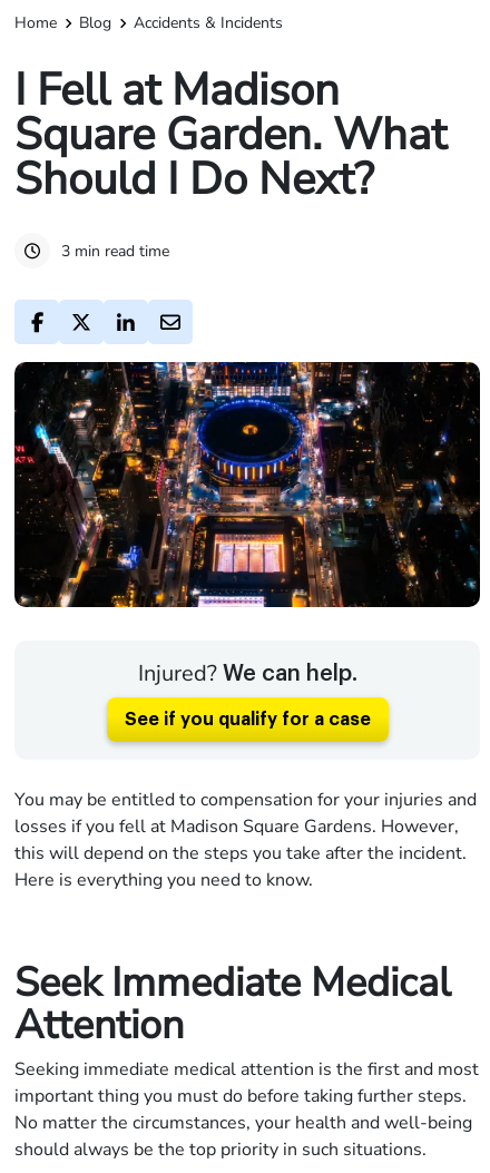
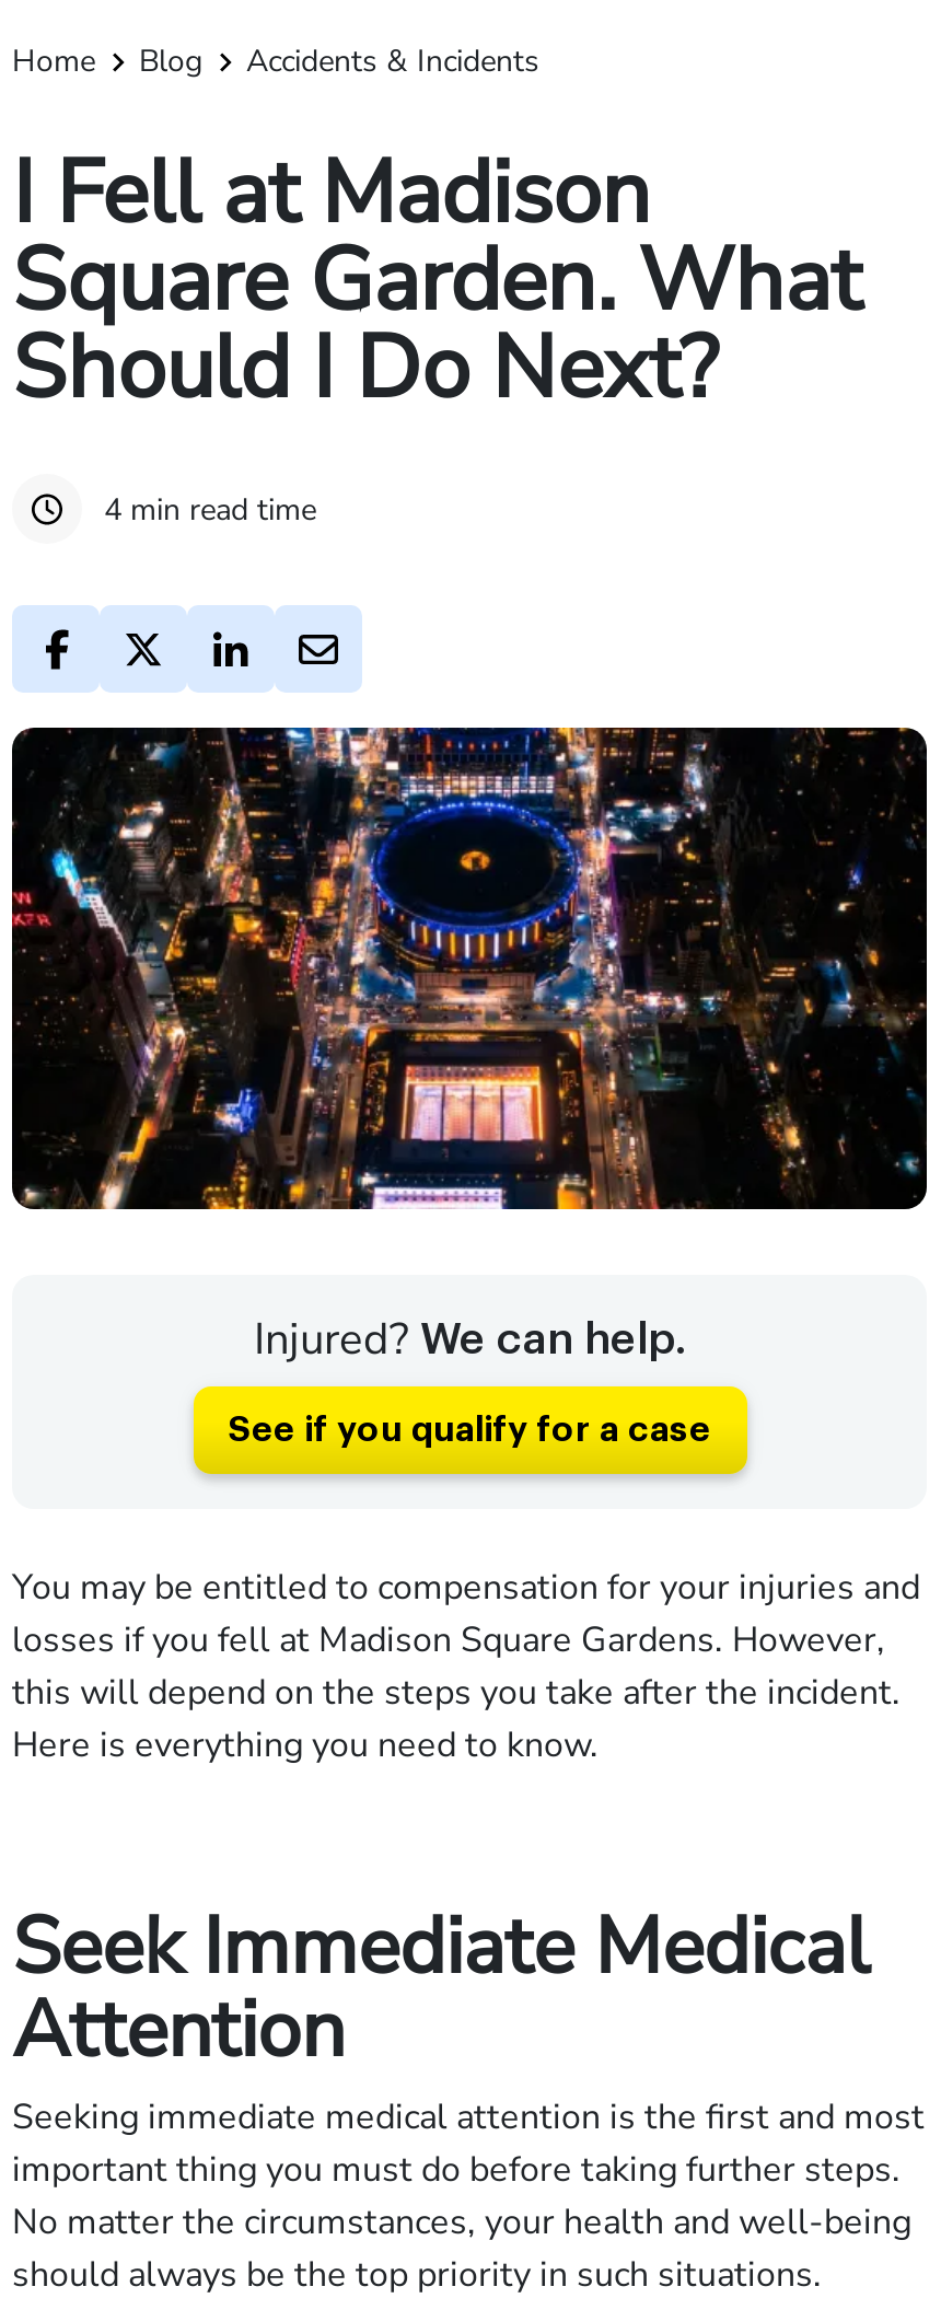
- 3 min read time
+ 4 min read time
